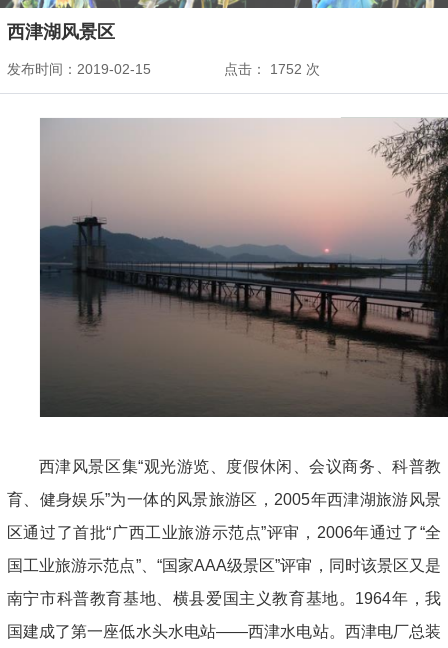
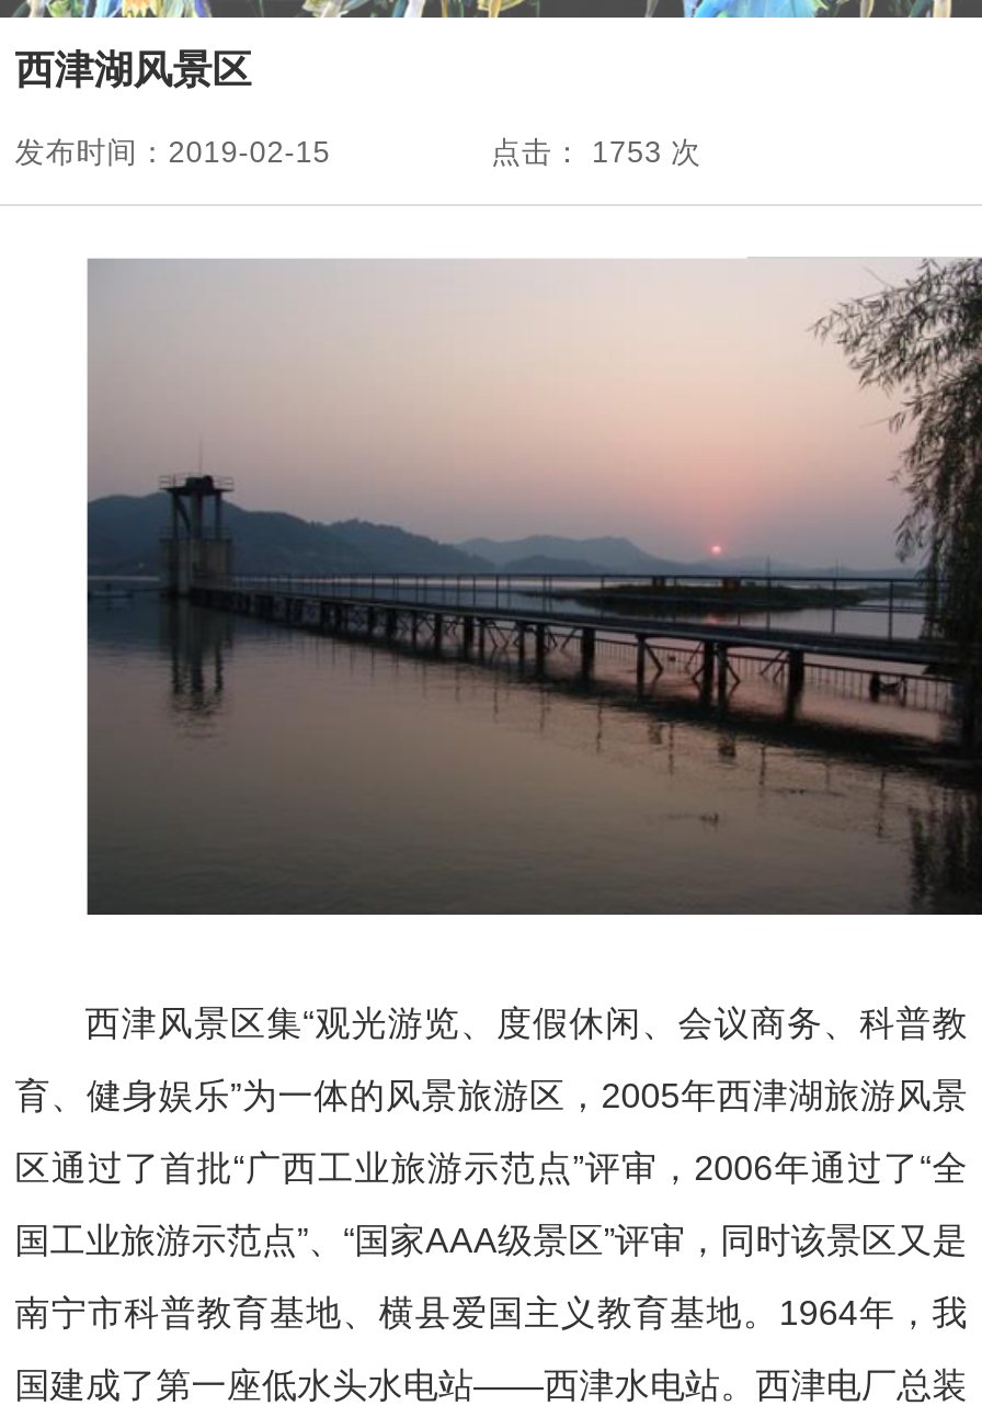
- 点击：1752次
+ 点击：1753次
